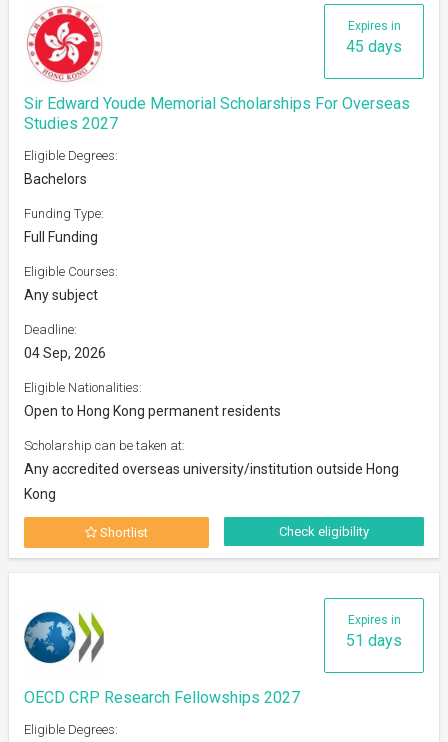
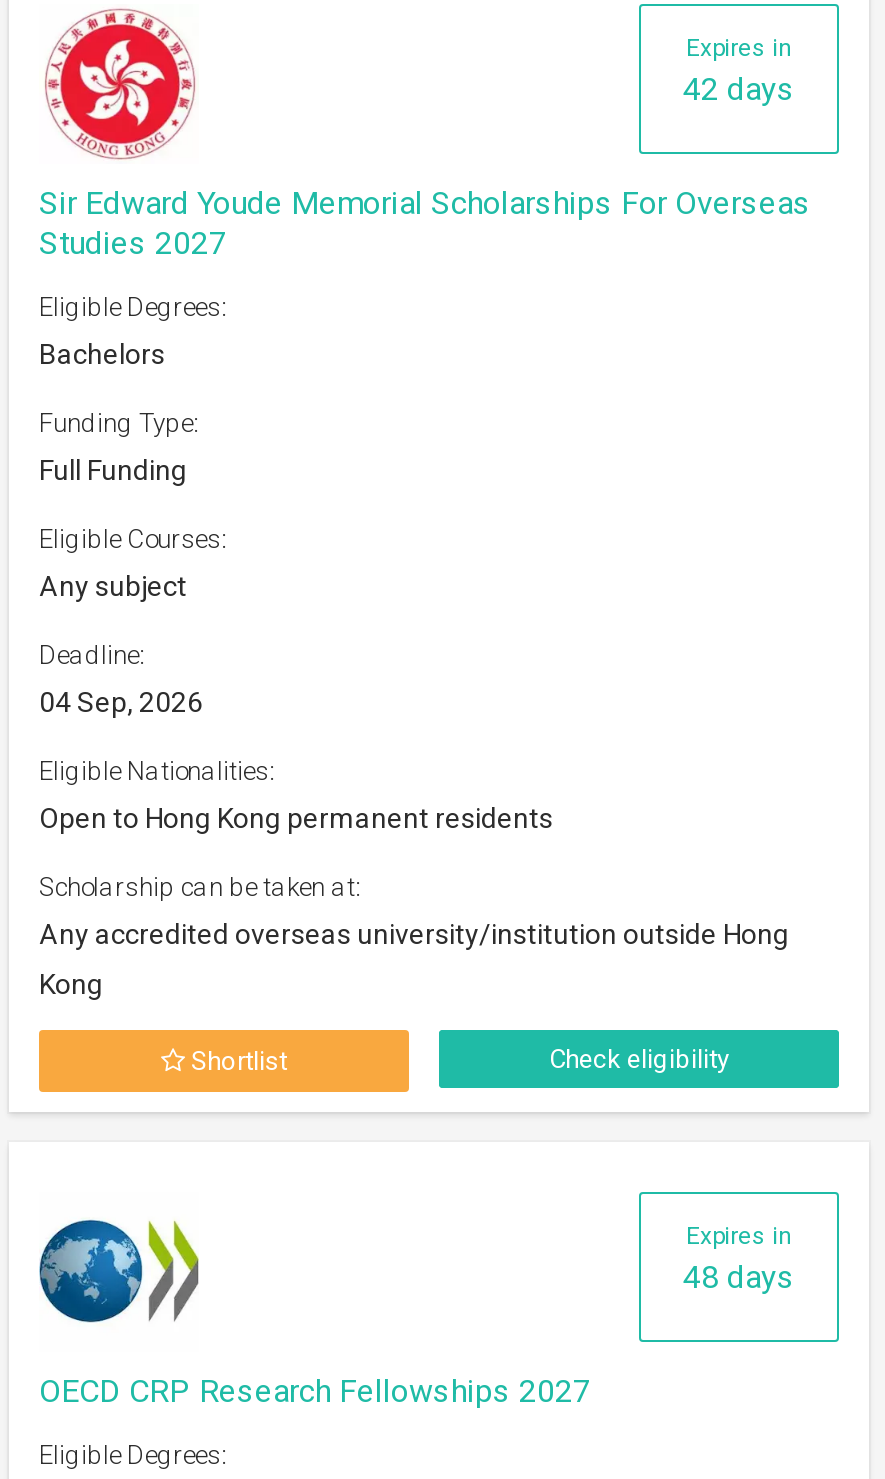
- 45 days
+ 42 days

- 51 days
+ 48 days
